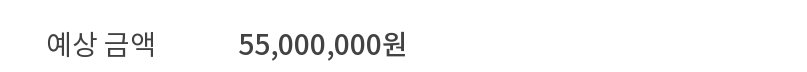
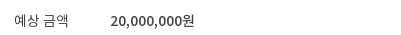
- 55,000,000원
+ 20,000,000원
